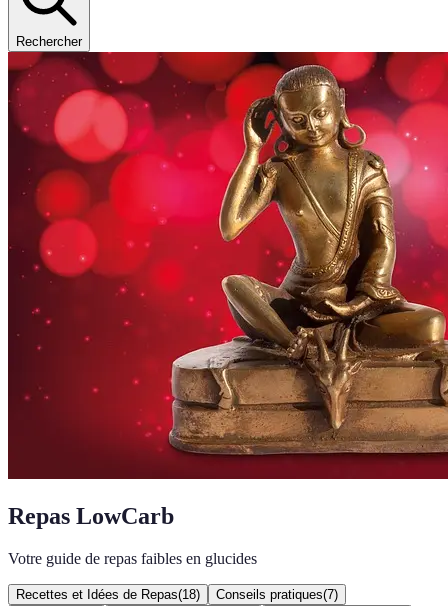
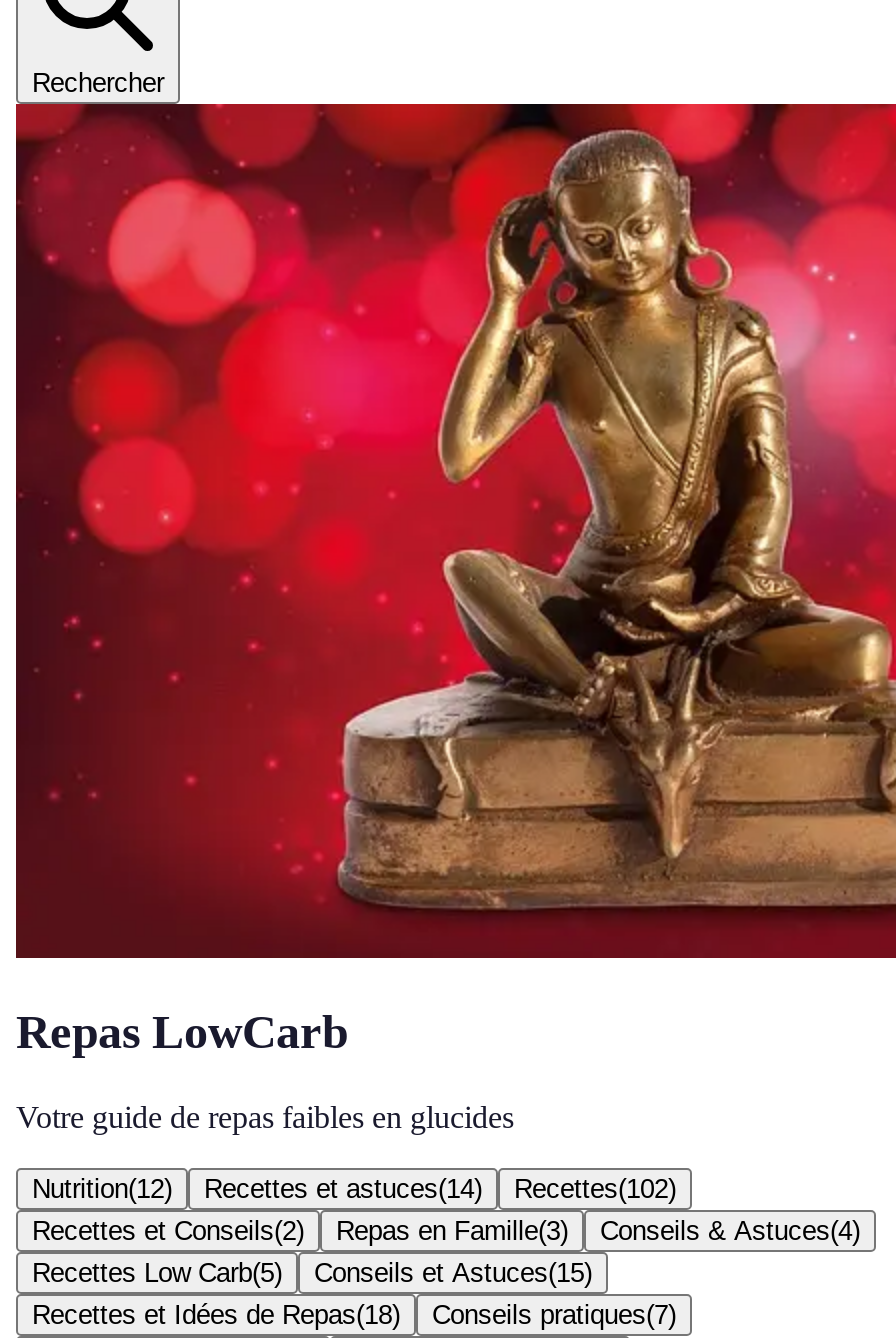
+ Nutrition(12)
+ Recettes et astuces(14)
+ Recettes(102)
+ Recettes et Conseils(2)
+ Repas en Famille(3)
+ Conseils & Astuces(4)
+ Recettes Low Carb(5)
+ Conseils et Astuces(15)
